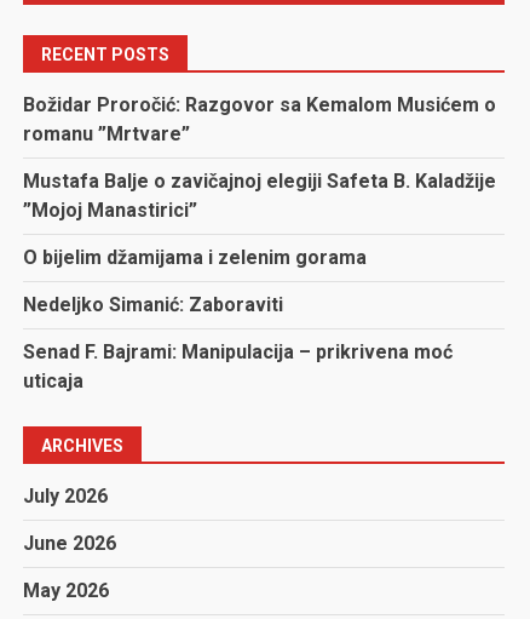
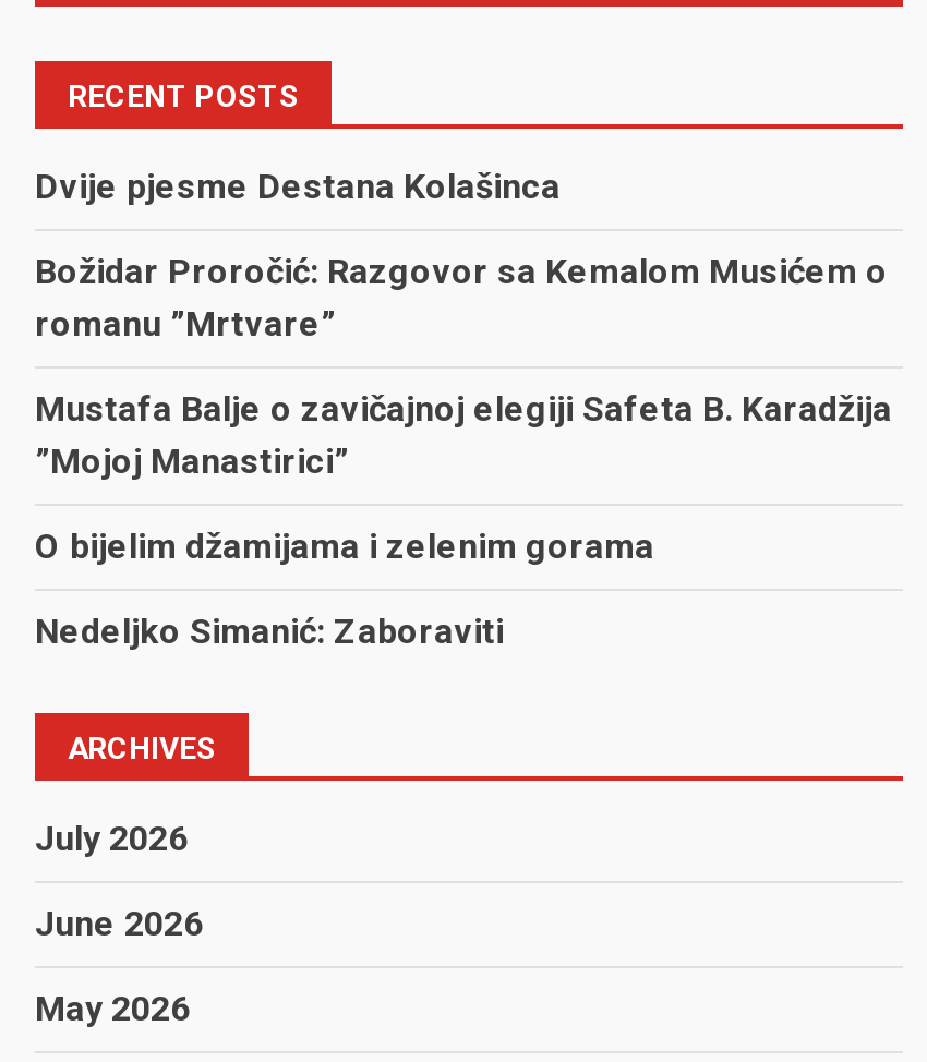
+ Dvije pjesme Destana Kolašinca

moved down: Božidar Proročić: Razgovor sa Kemalom Musićem o | romanu ”Mrtvare”

- Mustafa Balje o zavičajnoj elegiji Safeta B. Kaladžije
+ Mustafa Balje o zavičajnoj elegiji Safeta B. Karadžija

moved down: ”Mojoj Manastirici” | O bijelim džamijama i zelenim gorama | Nedeljko Simanić: Zaboraviti

- Senad F. Bajrami: Manipulacija – prikrivena moć
- uticaja
